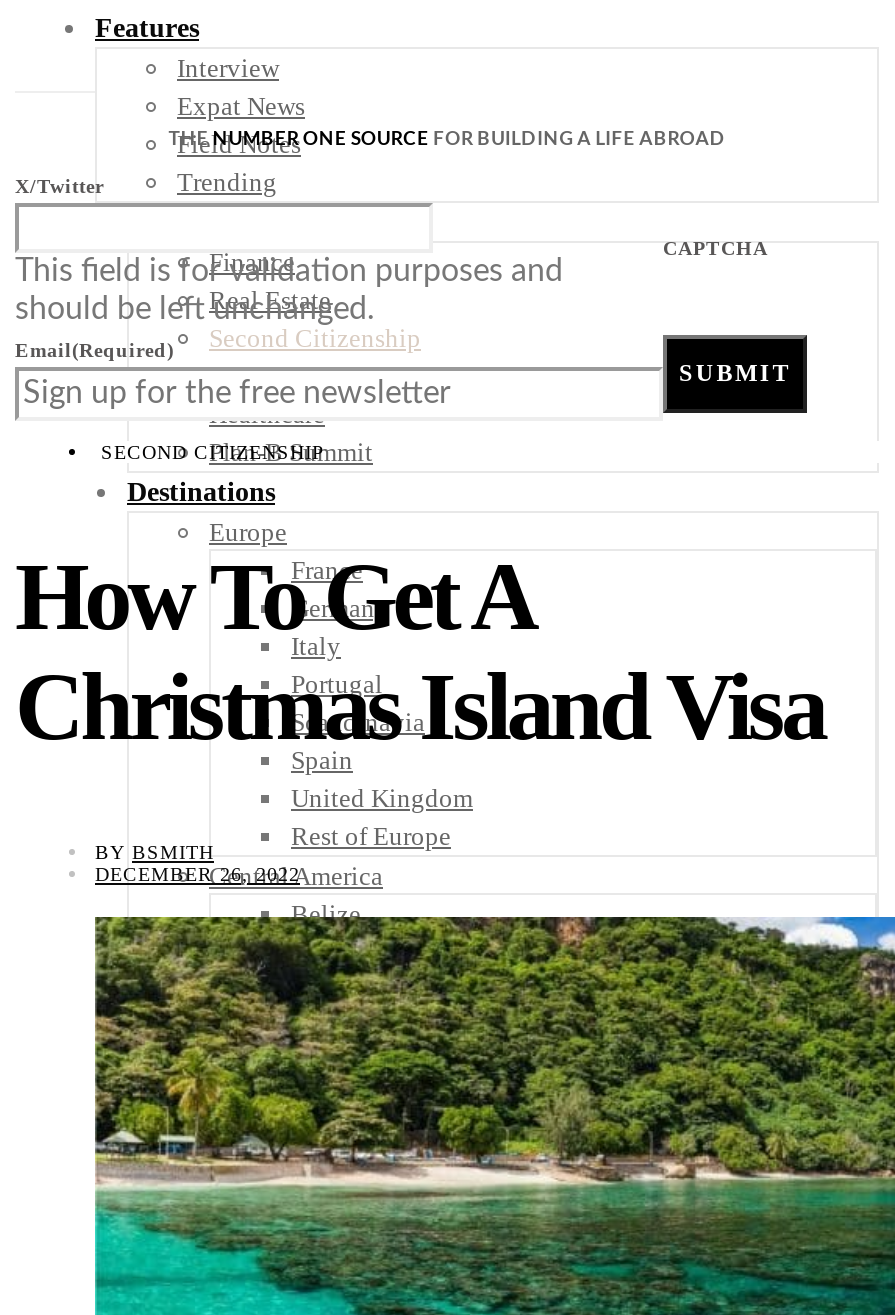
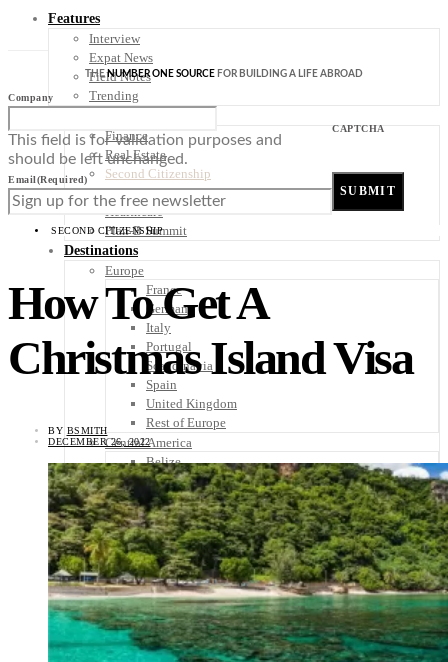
- X/Twitter
+ Company
